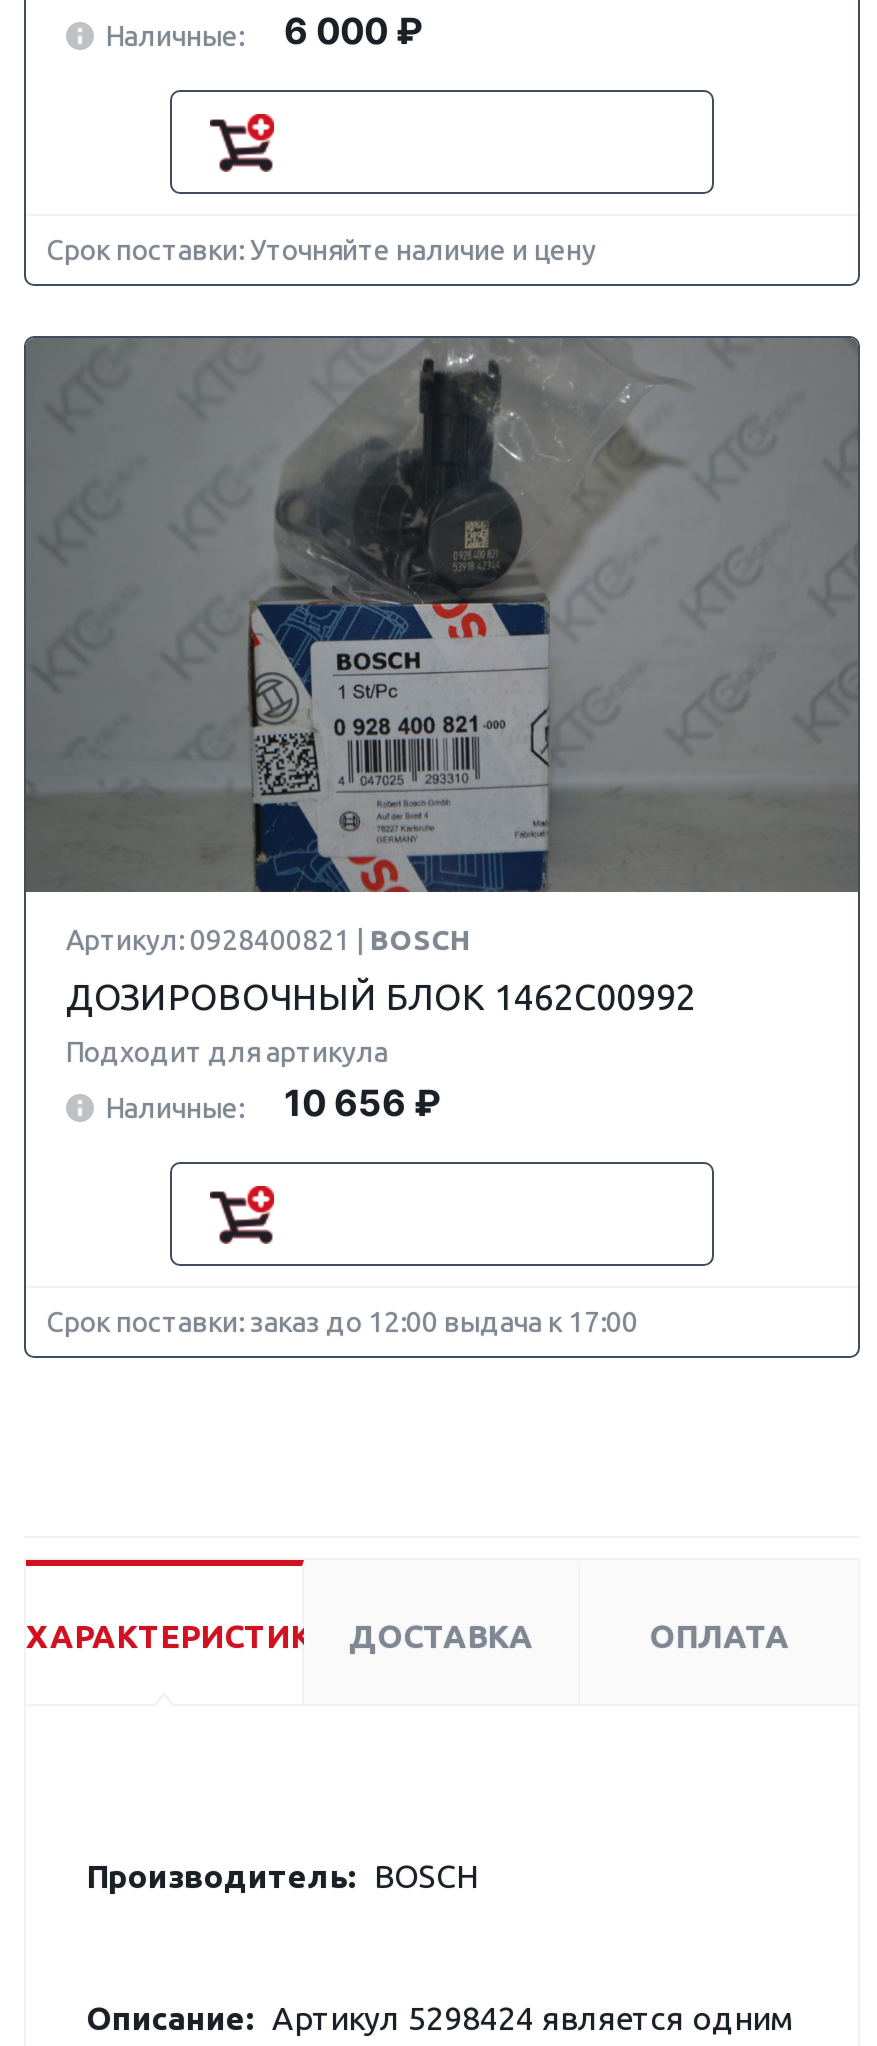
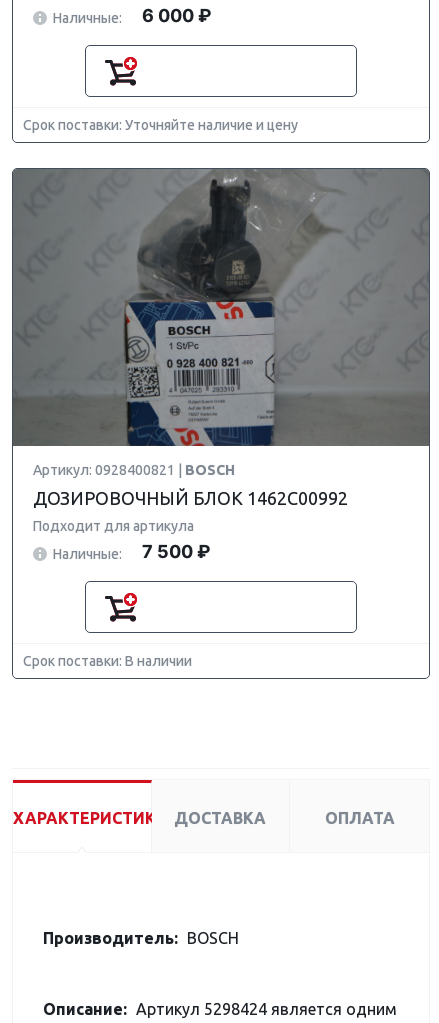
- Наличные: 10 656 ₽
+ Наличные: 7 500 ₽

- Срок поставки: заказ до 12:00 выдача к 17:00
+ Срок поставки: В наличии
